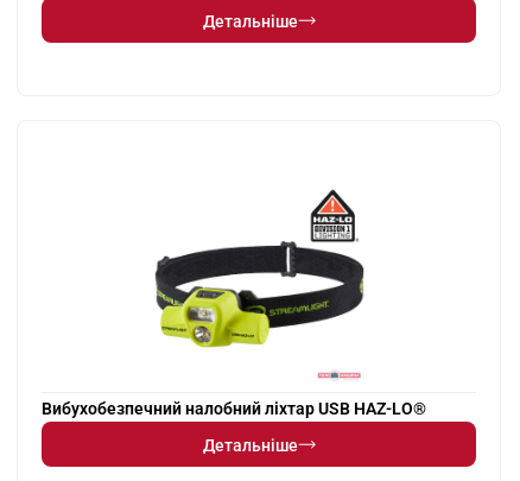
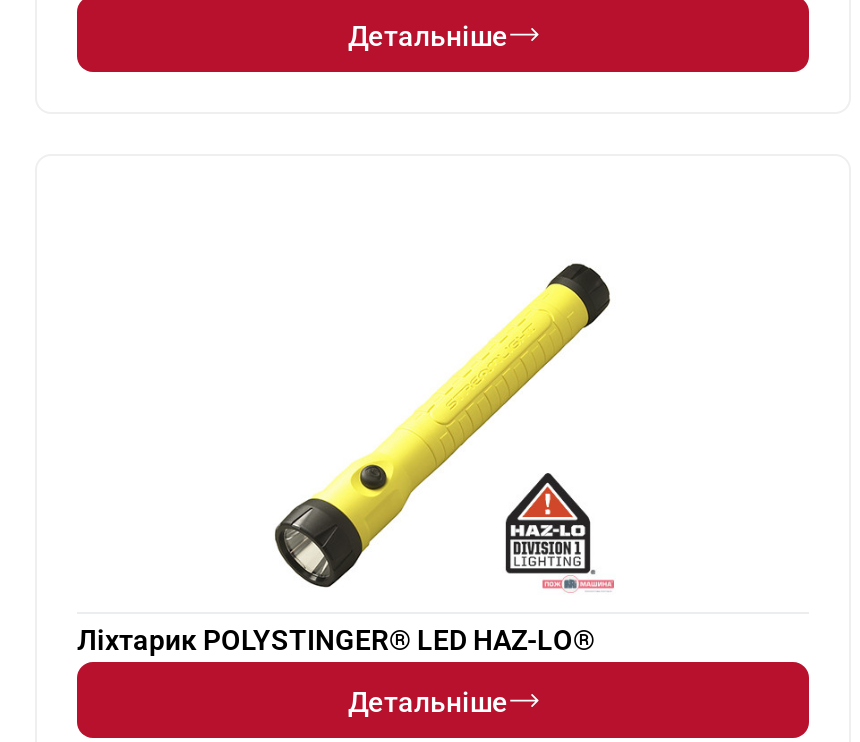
- [image]
+ [image]

- Вибухобезпечний налобний ліхтар USB HAZ-LO®
+ Ліхтарик POLYSTINGER® LED HAZ-LO®
